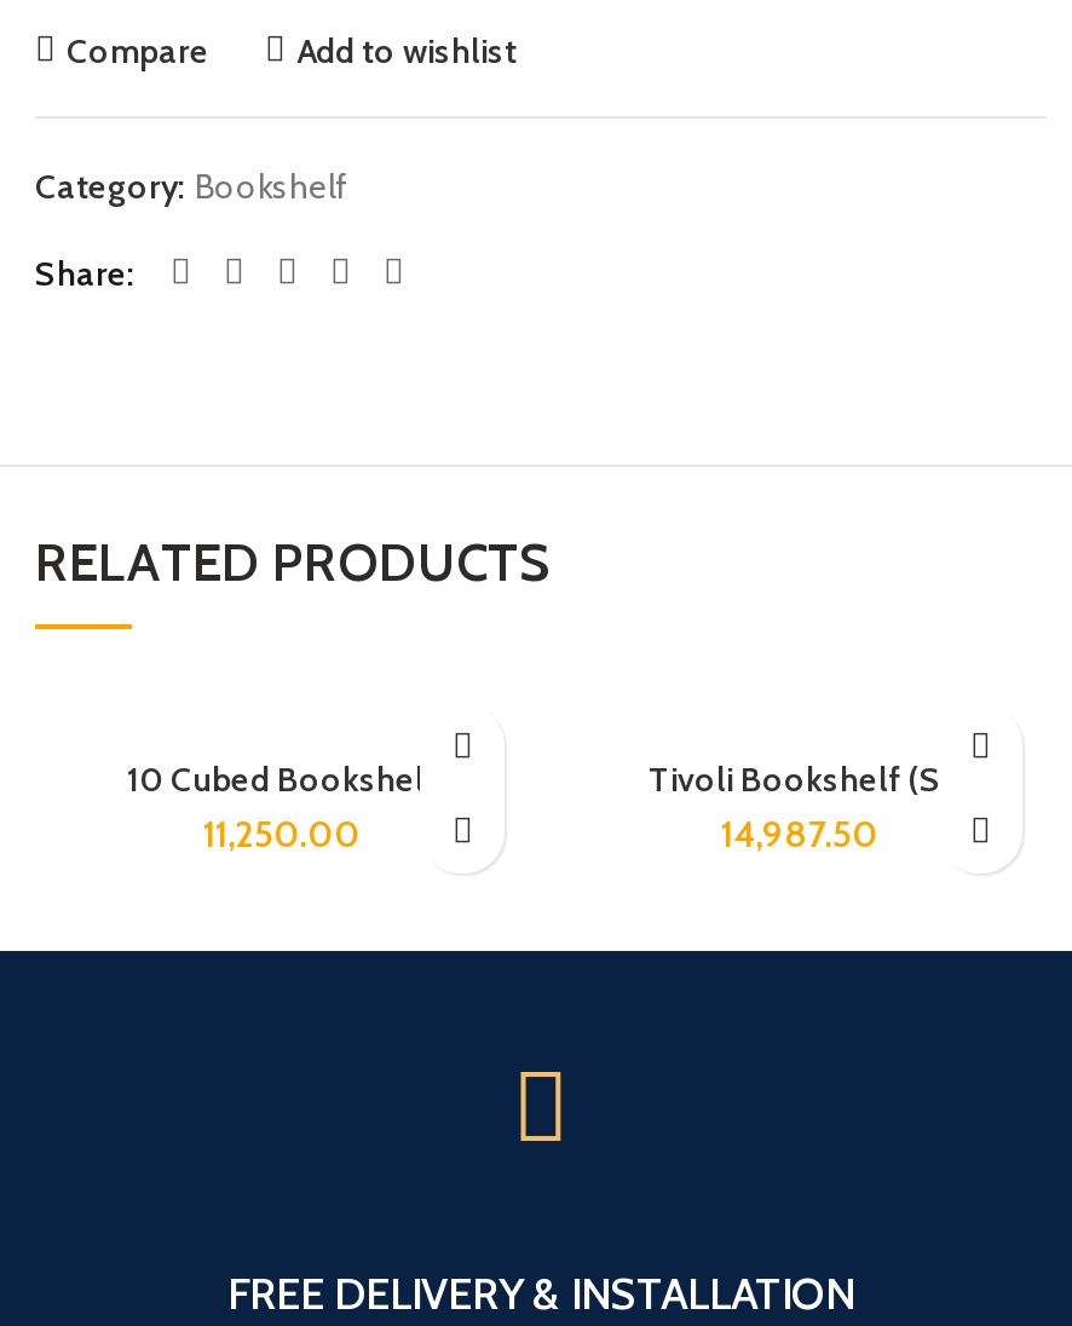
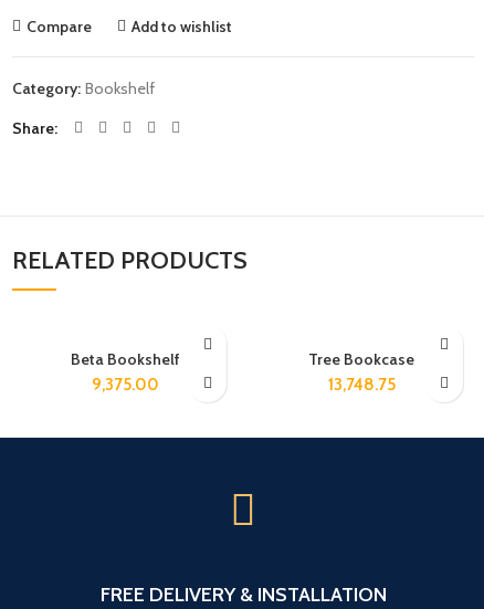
- 10 Cubed Bookshelf
- 11,250.00
+ Beta Bookshelf
+ 9,375.00

- Tivoli Bookshelf (S)
- 14,987.50
+ Tree Bookcase
+ 13,748.75
